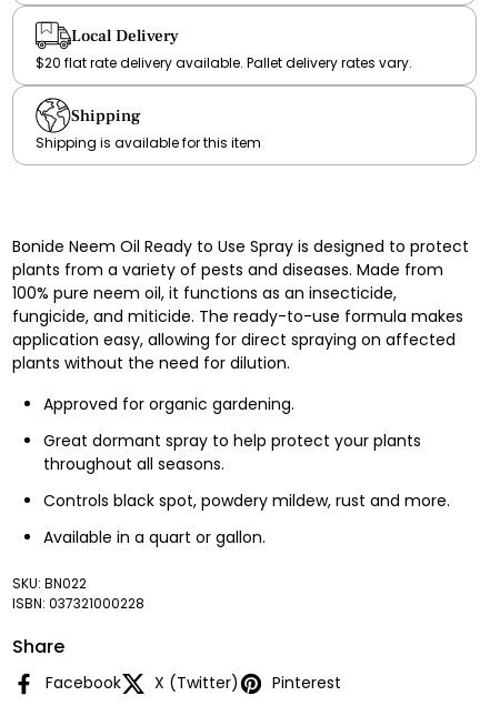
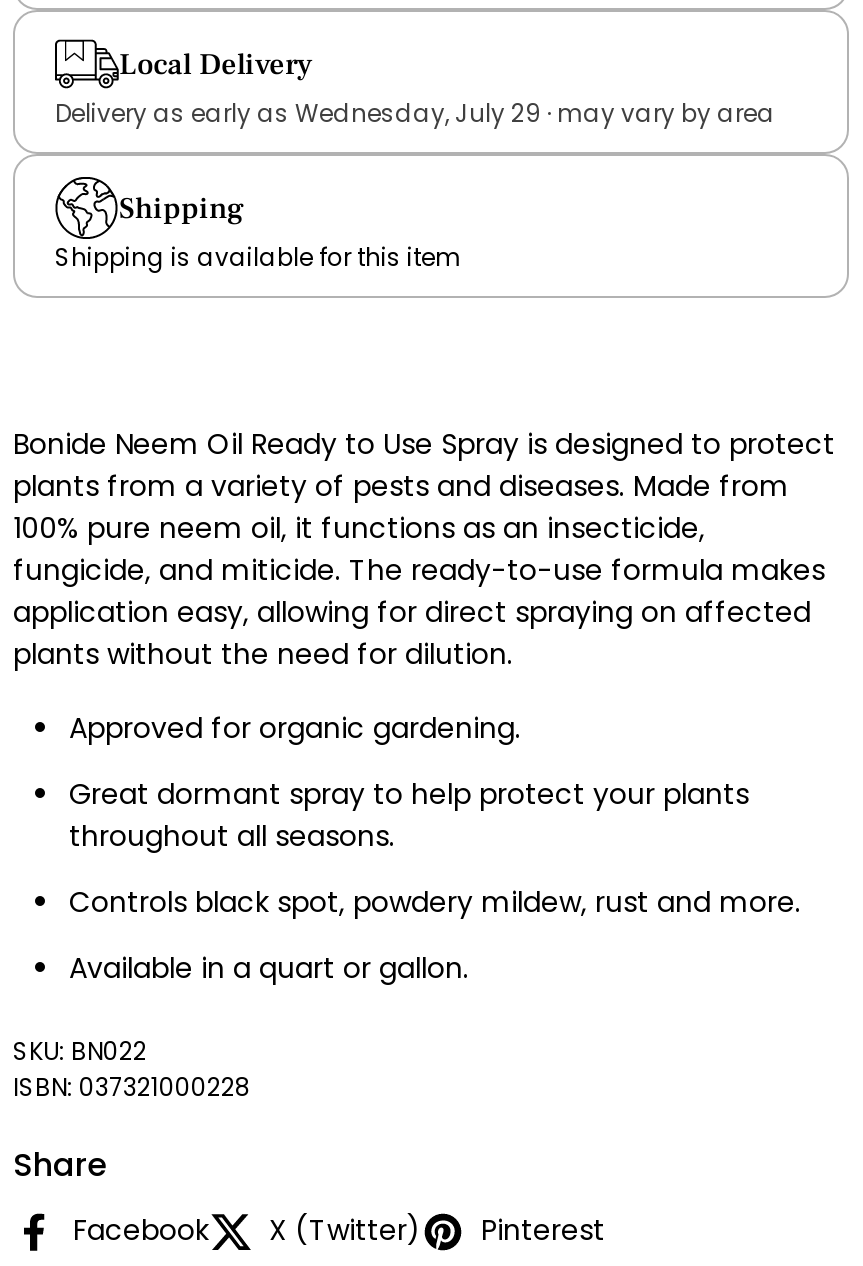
- $20 flat rate delivery available. Pallet delivery rates vary.
+ Delivery as early as Wednesday, July 29 · may vary by area
